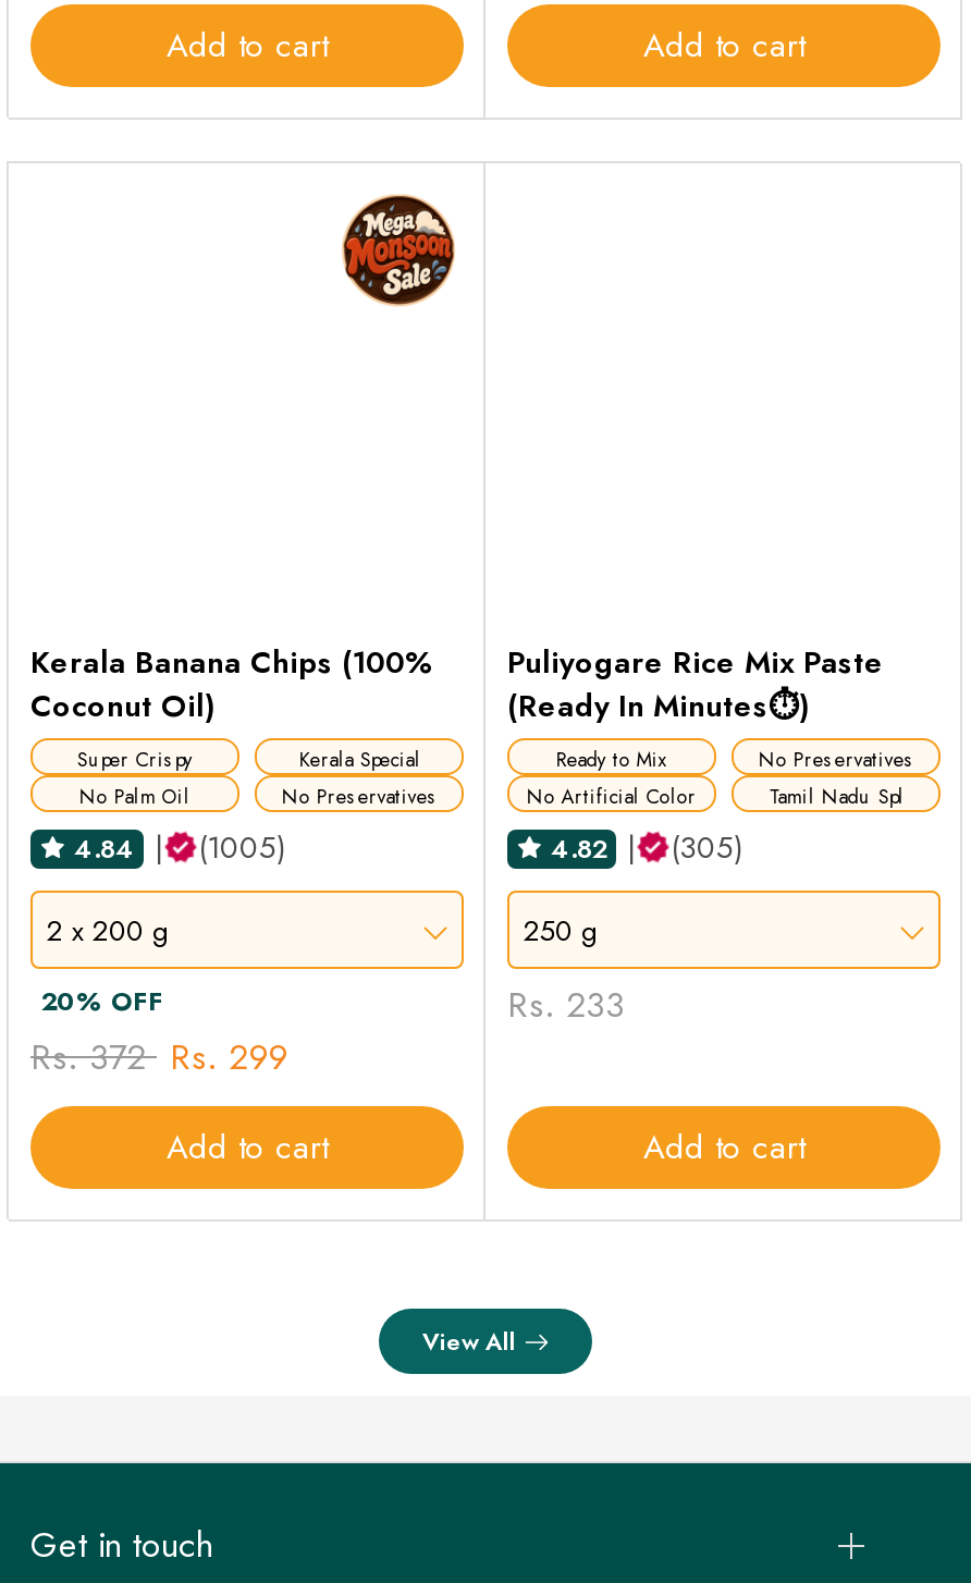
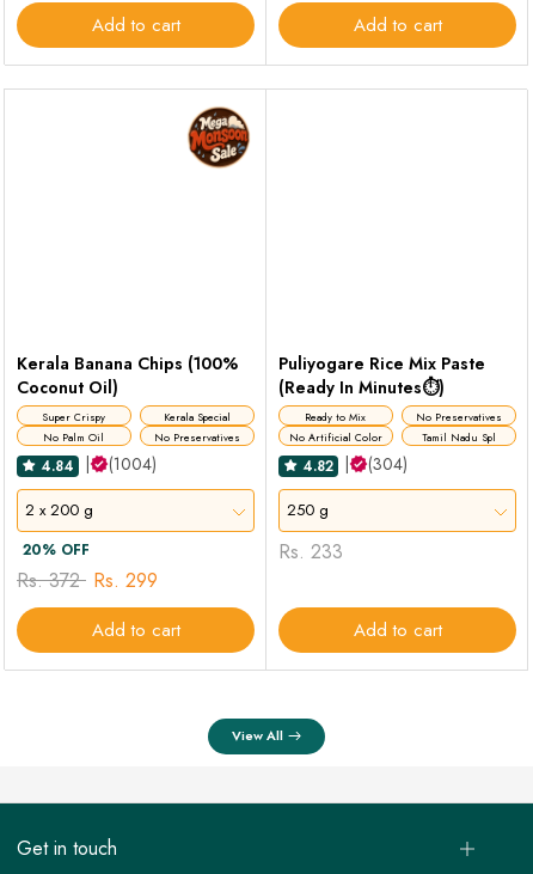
- (1005)
+ (1004)

- (305)
+ (304)
